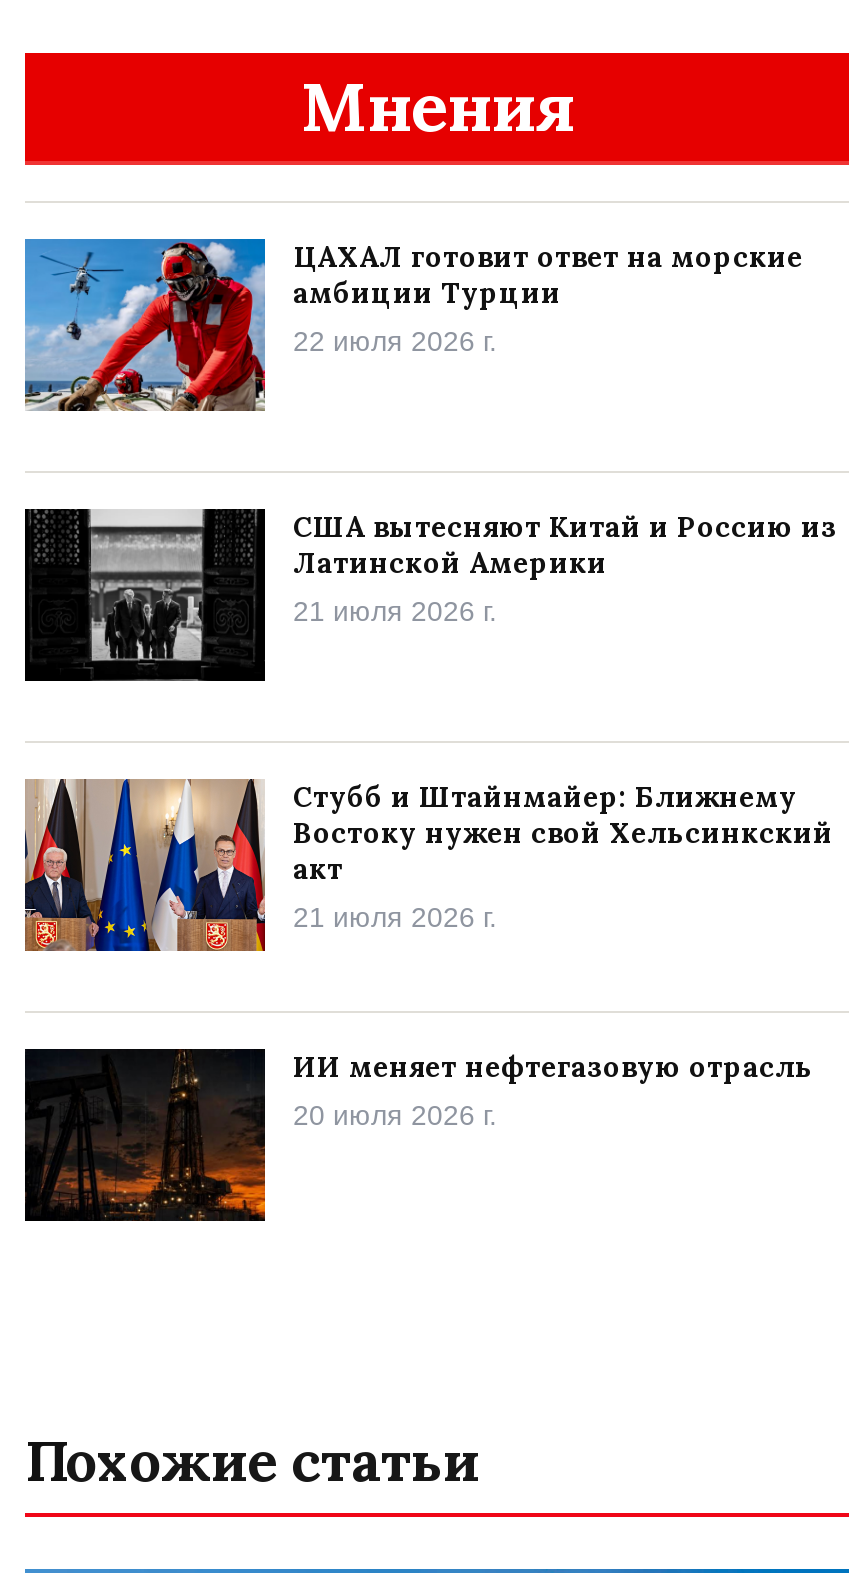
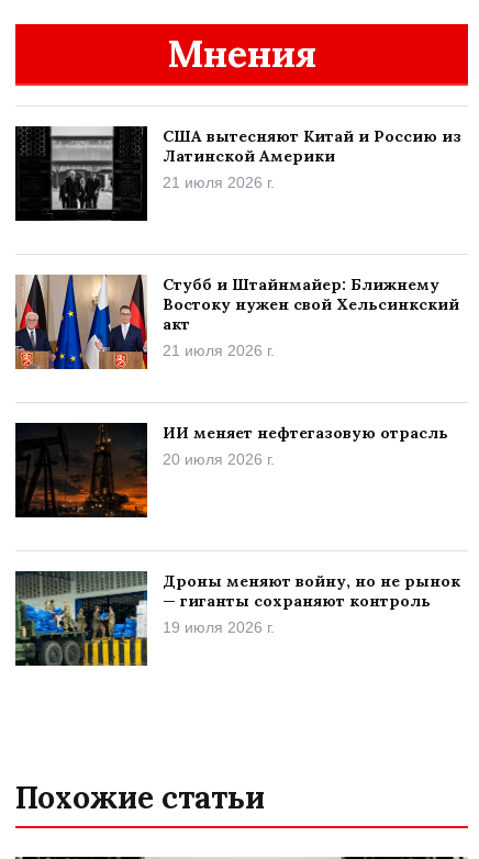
- [image]
- ЦАХАЛ готовит ответ на морские
- амбиции Турции
- 22 июля 2026 г.

moved up: [image] | США вытесняют Китай и Россию из | Латинской Америки | ... | ИИ меняет нефтегазовую отрасль | 20 июля 2026 г.

moved up: [image]

+ [image]
+ Дроны меняют войну, но не рынок
+ — гиганты сохраняют контроль
+ 19 июля 2026 г.
